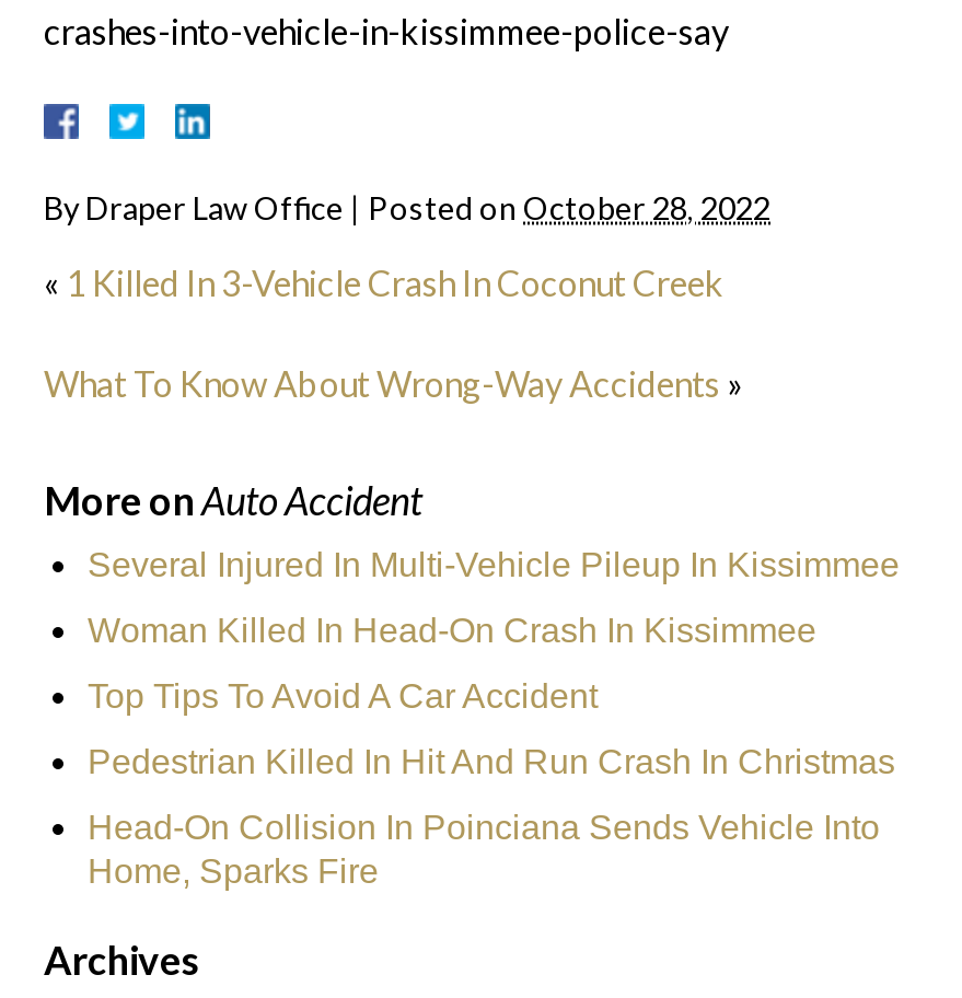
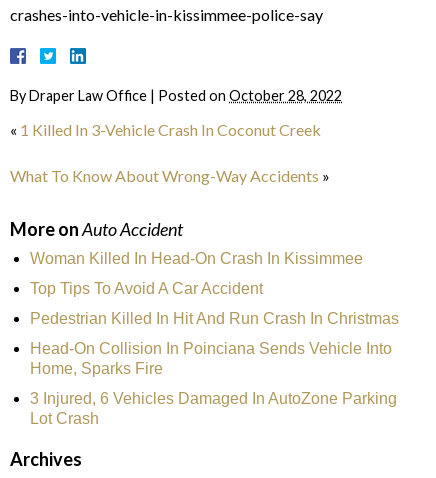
- Several Injured In Multi-Vehicle Pileup In Kissimmee

moved up: Woman Killed In Head-On Crash In Kissimmee | Top Tips To Avoid A Car Accident | Pedestrian Killed In Hit And Run Crash In Christmas | Head-On Collision In Poinciana Sends Vehicle Into | Home, Sparks Fire

+ 3 Injured, 6 Vehicles Damaged In AutoZone Parking
+ Lot Crash
